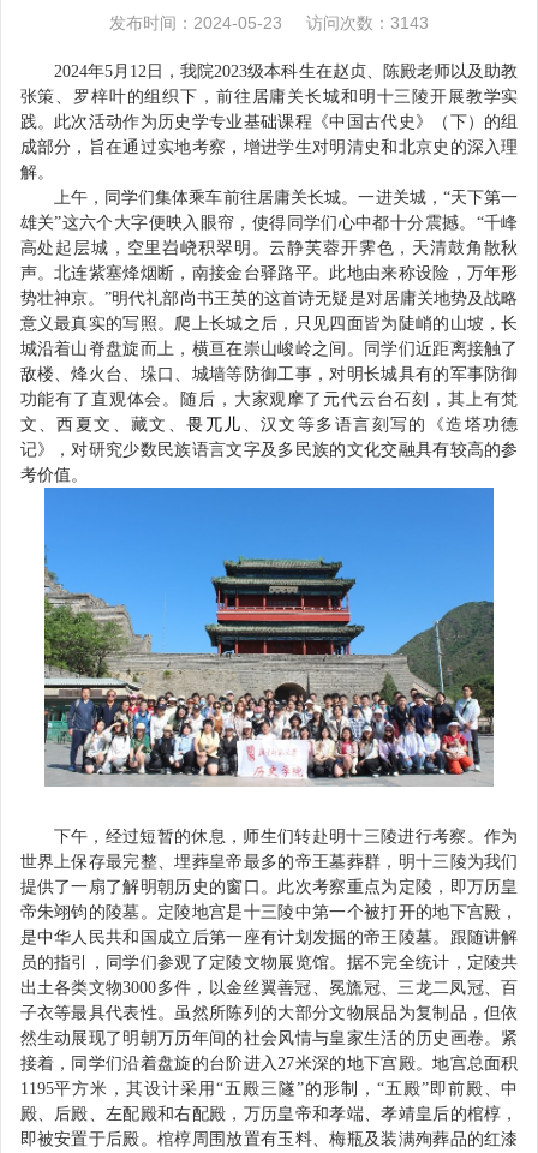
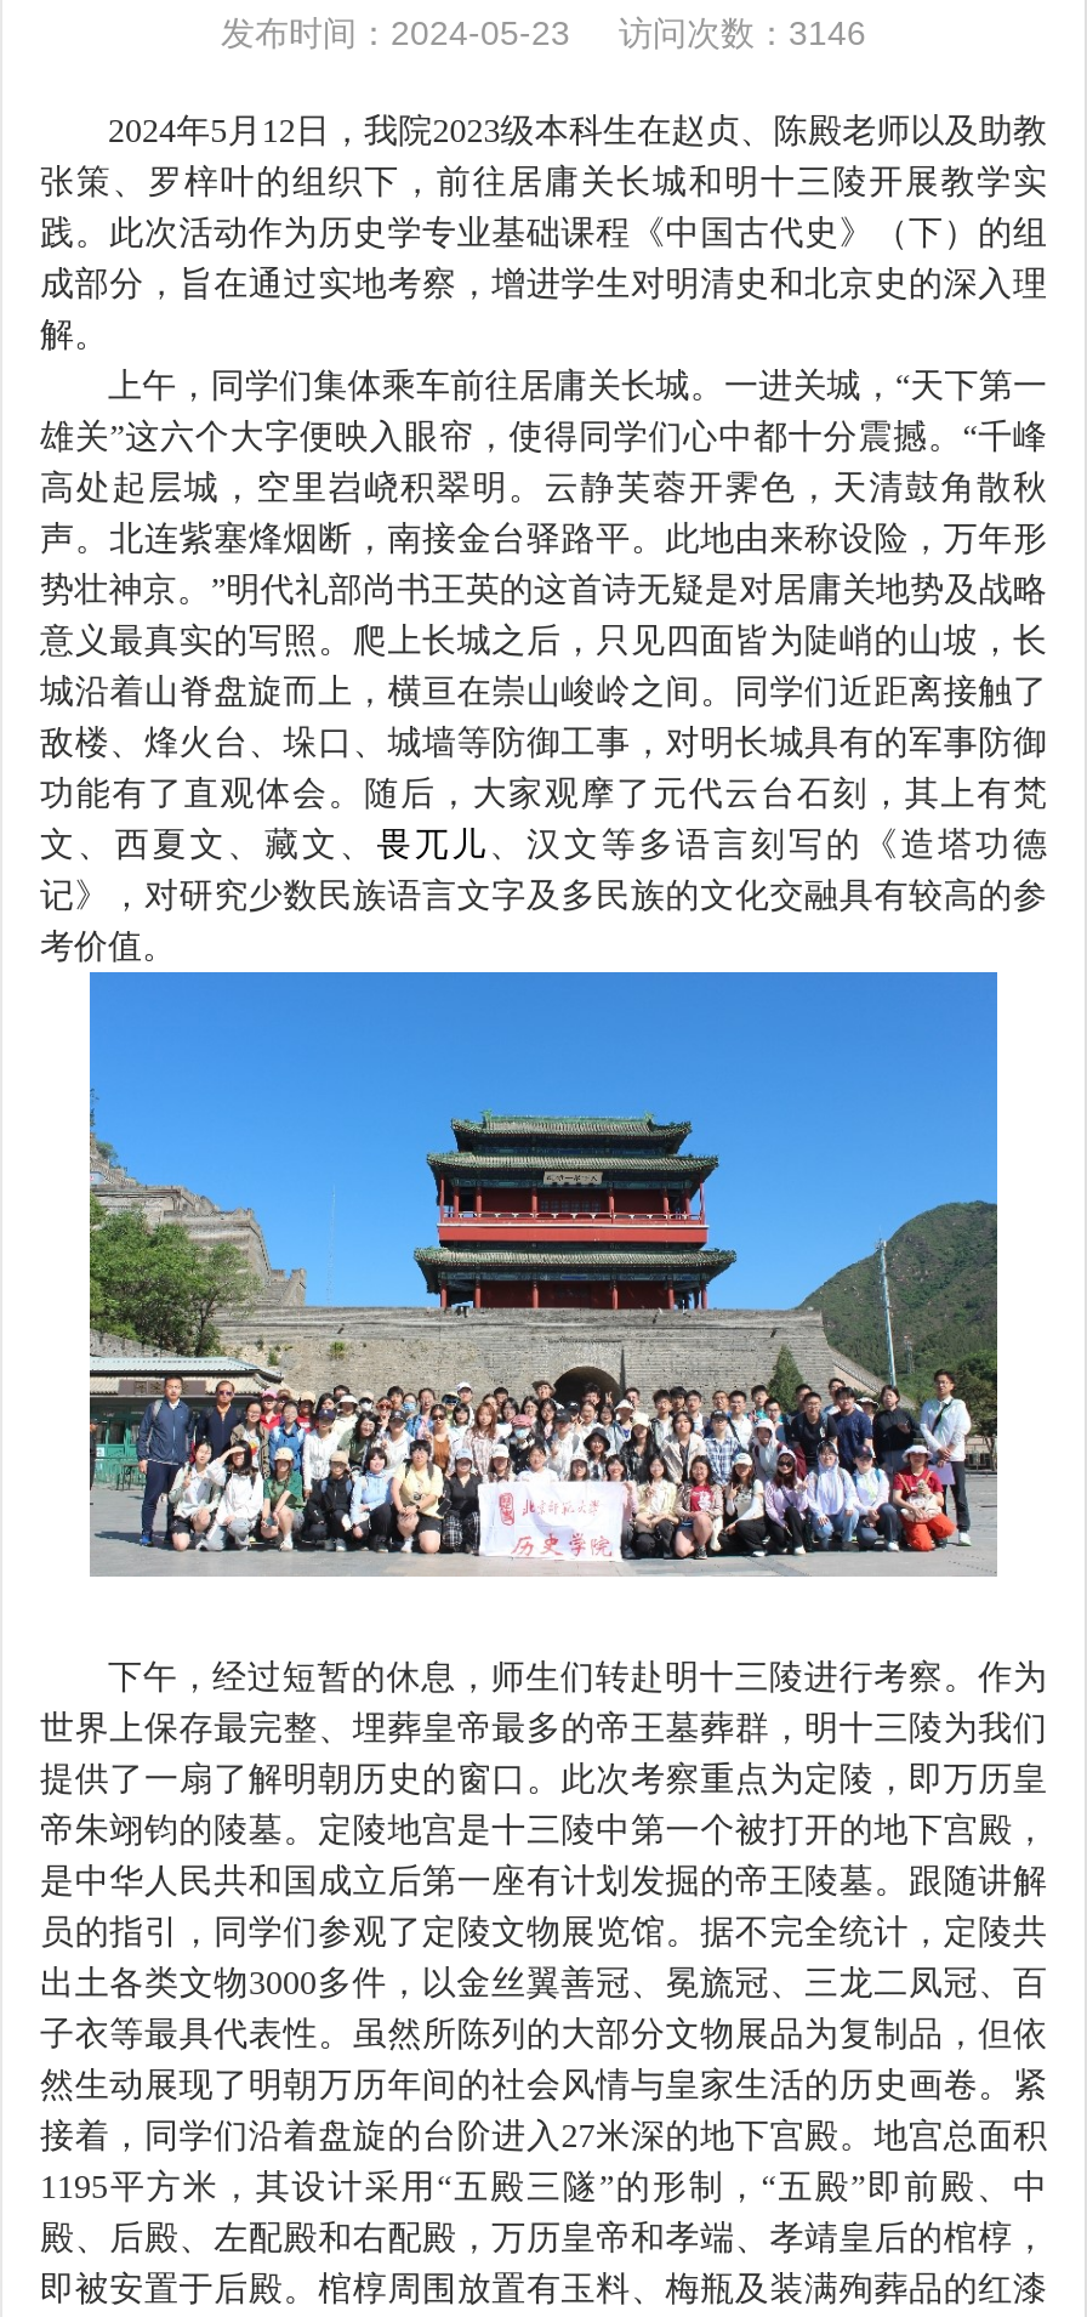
- 发布时间：2024-05-23 访问次数：3143
+ 发布时间：2024-05-23 访问次数：3146
